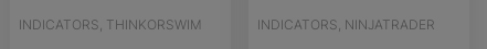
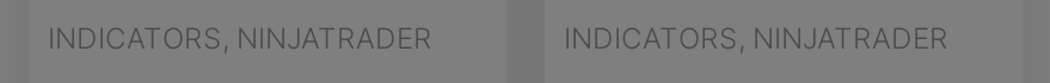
- INDICATORS, THINKORSWIM
+ INDICATORS, NINJATRADER
